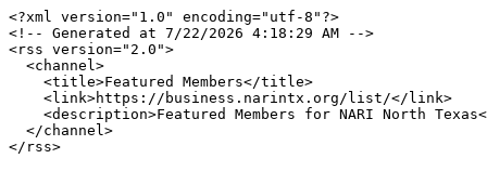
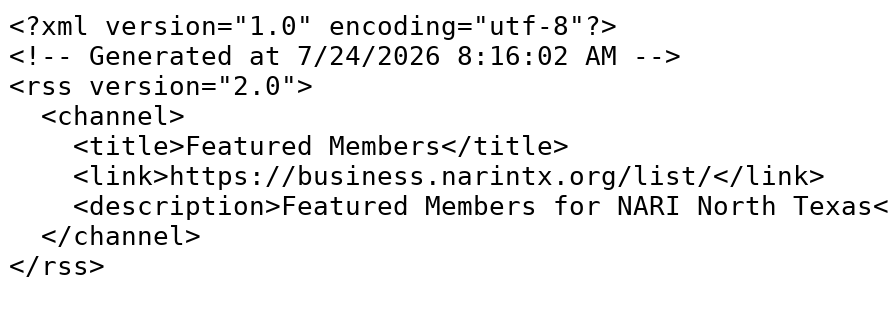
- <!-- Generated at 7/22/2026 4:18:29 AM -->
+ <!-- Generated at 7/24/2026 8:16:02 AM -->
